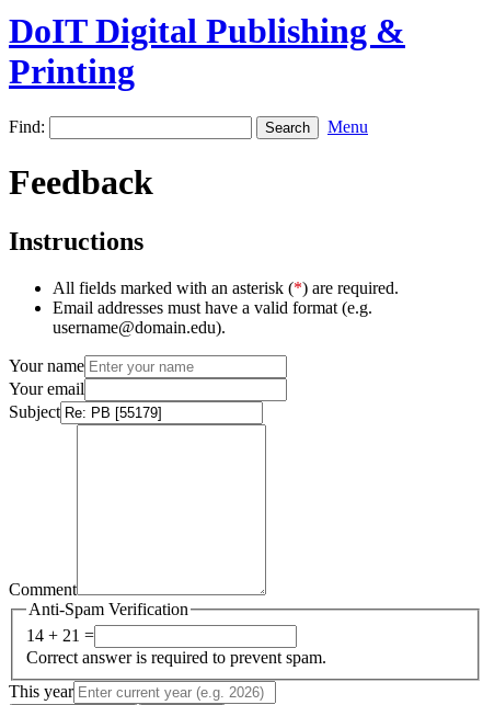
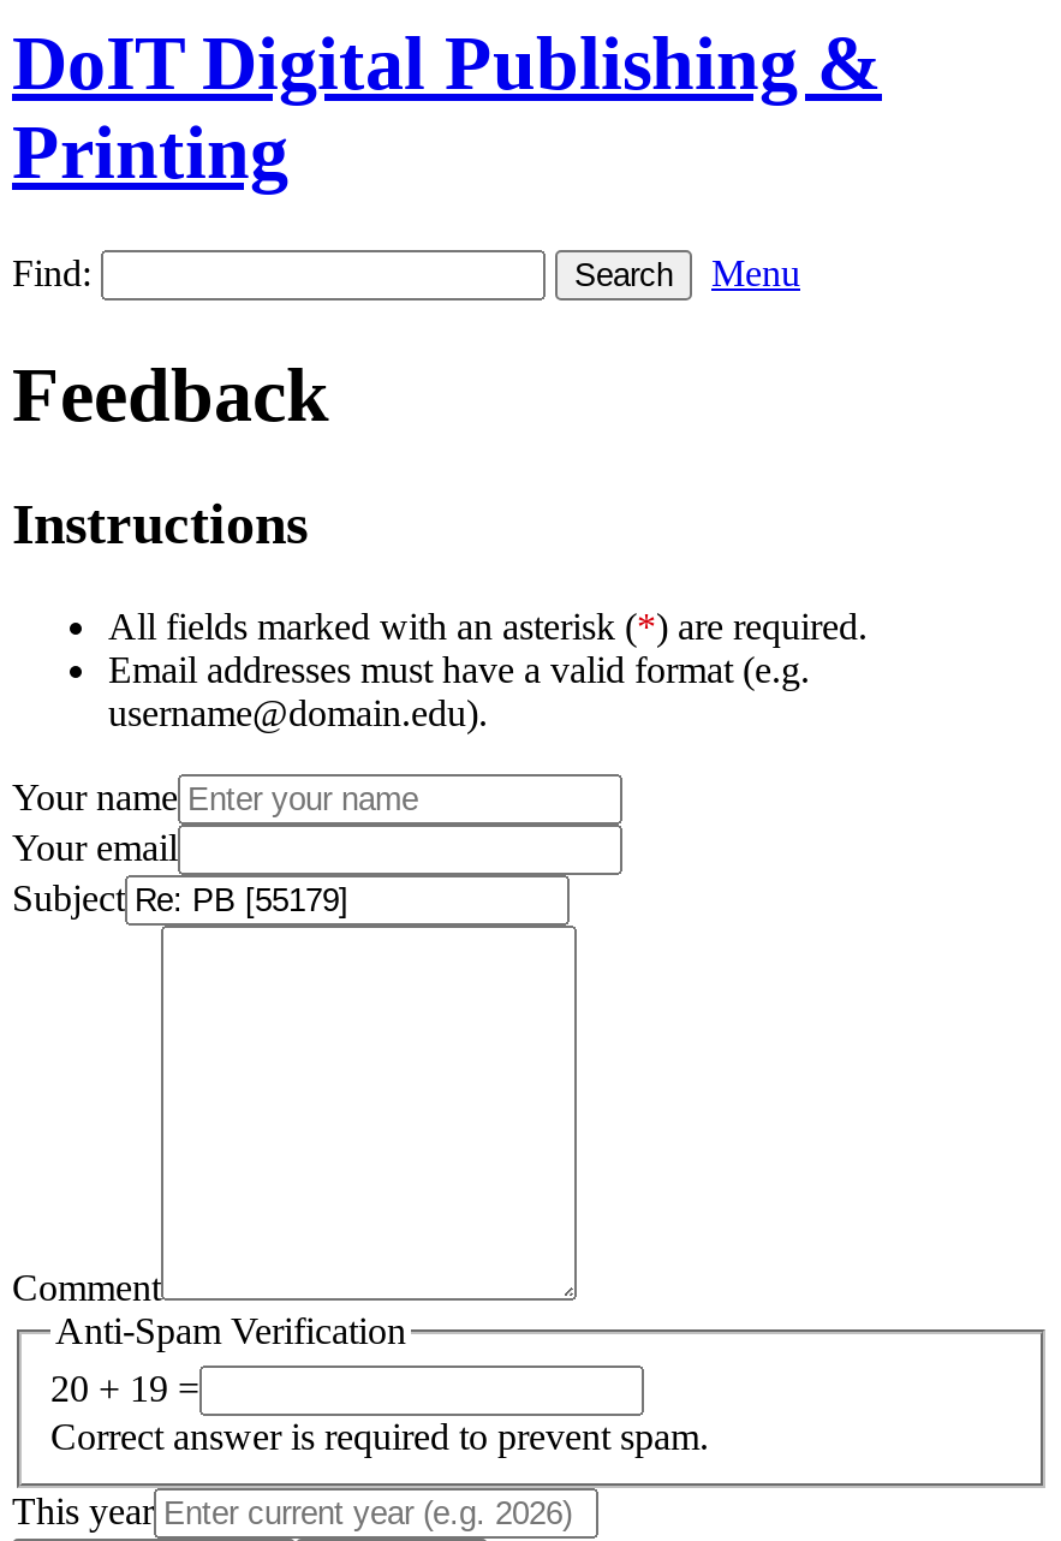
- 14 + 21 =
+ 20 + 19 =
